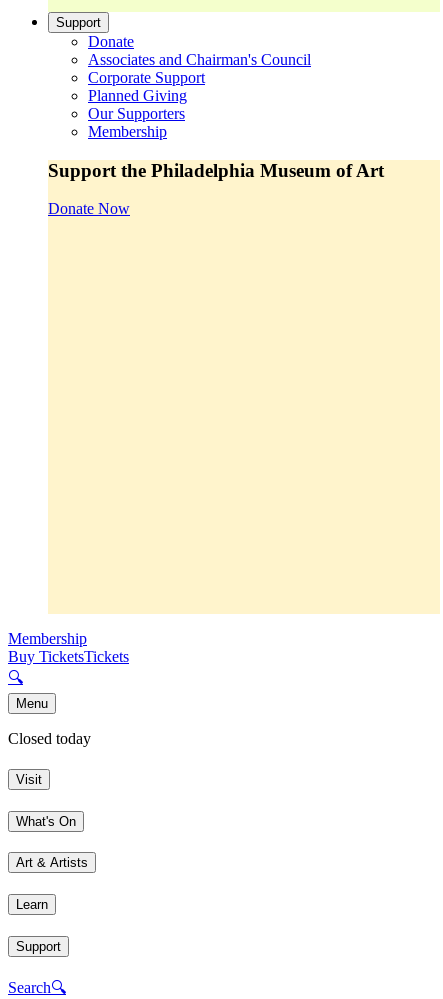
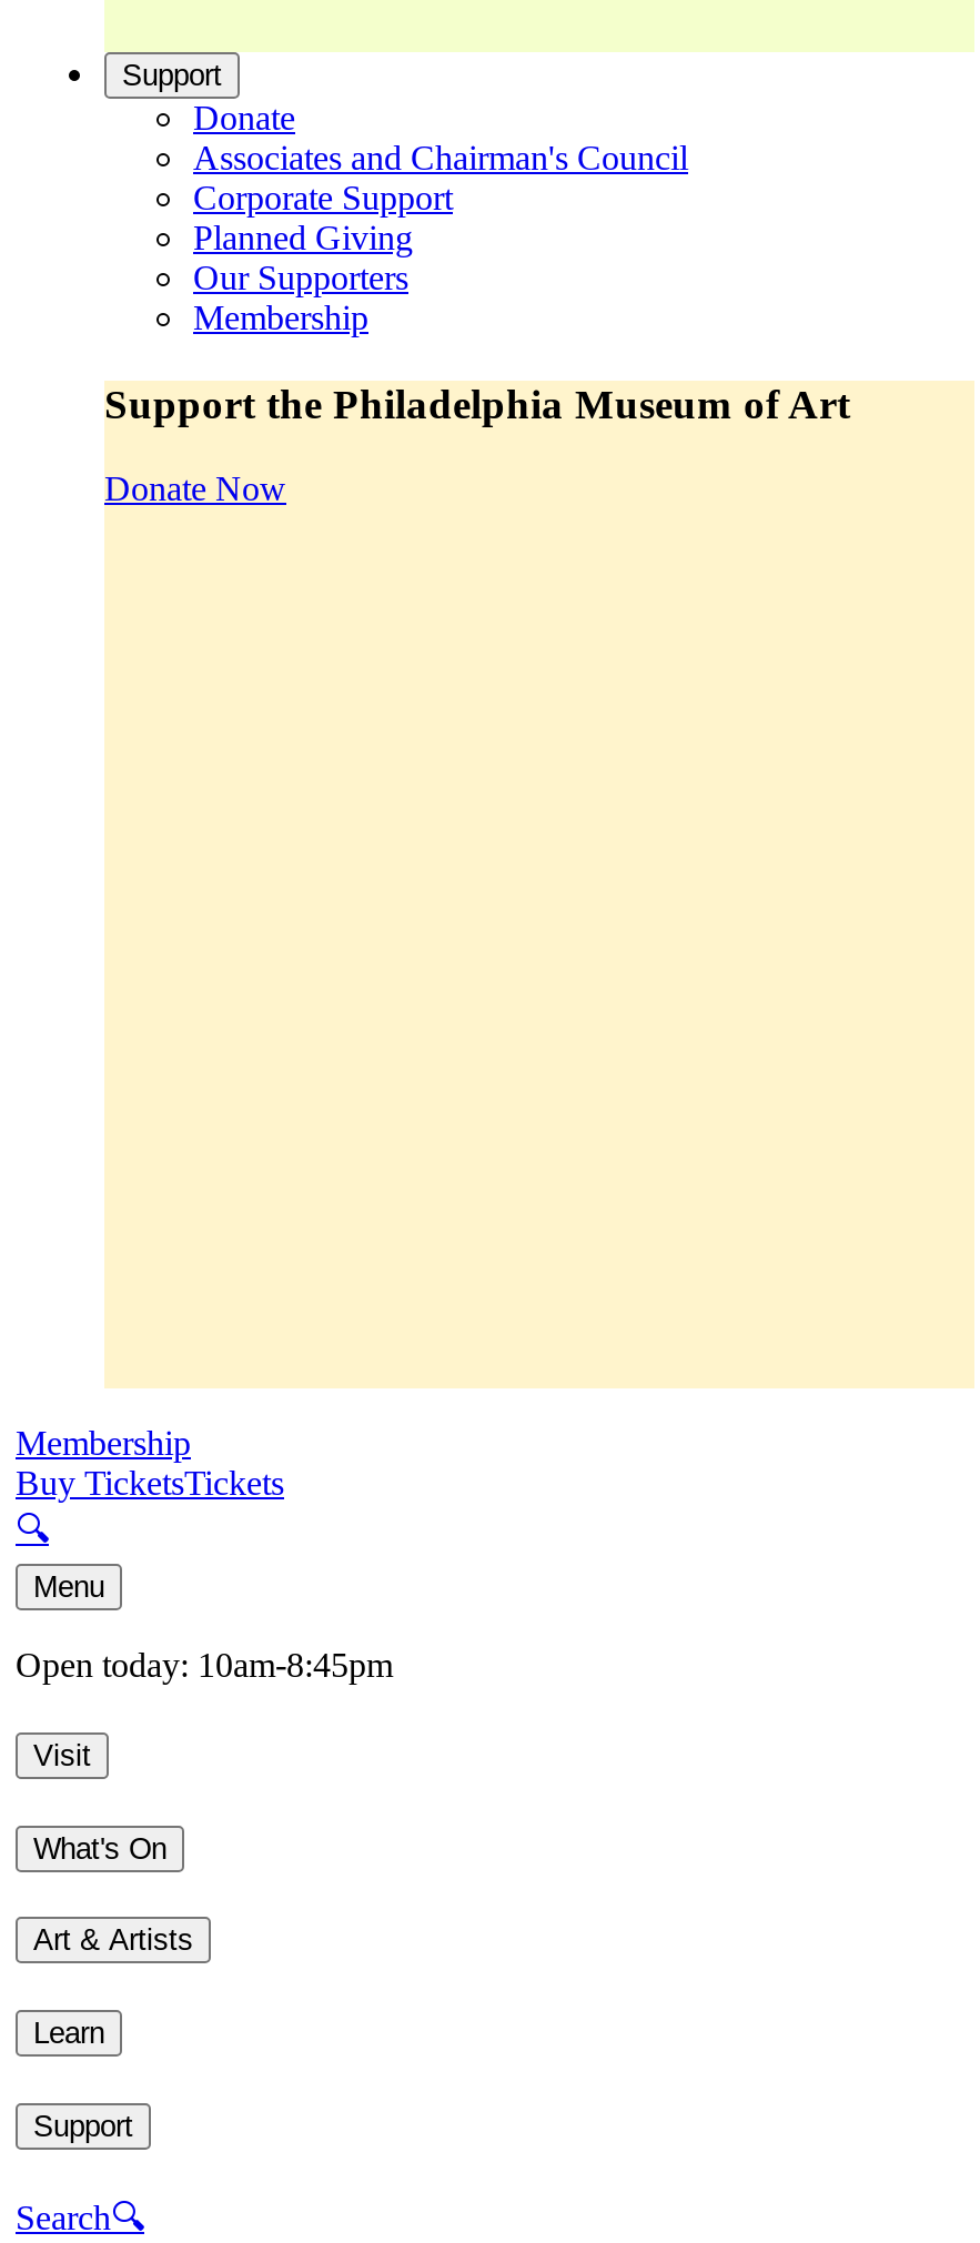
- Closed today
+ Open today: 10am-8:45pm
